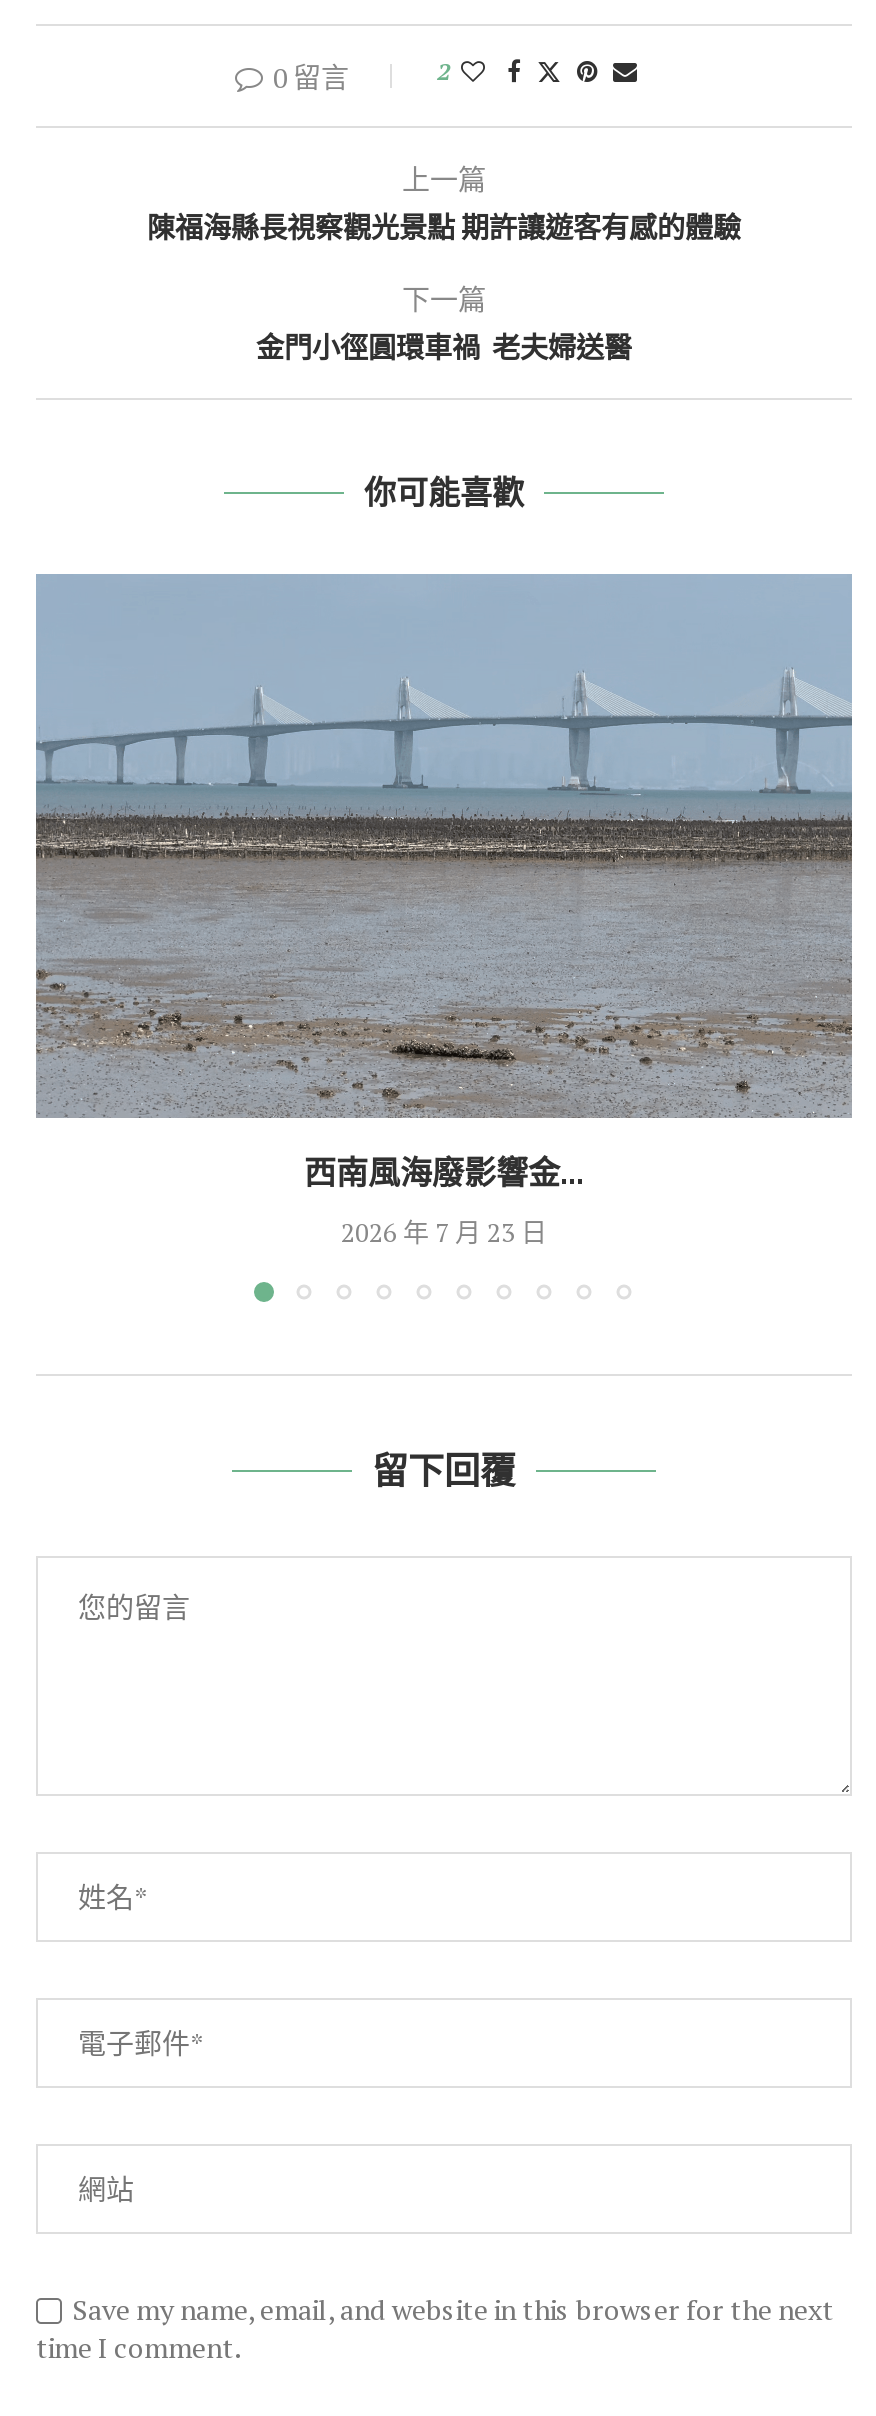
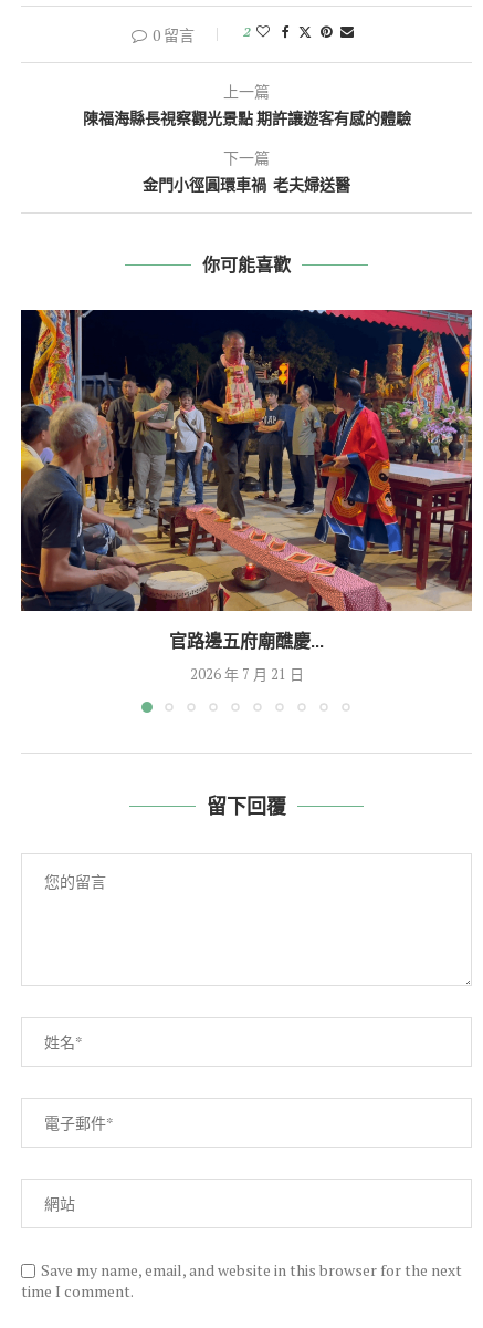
- [image]
- 西南風海廢影響金...
+ [image]
+ 官路邊五府廟醮慶...

- 2026 年 7 月 23 日
+ 2026 年 7 月 21 日
